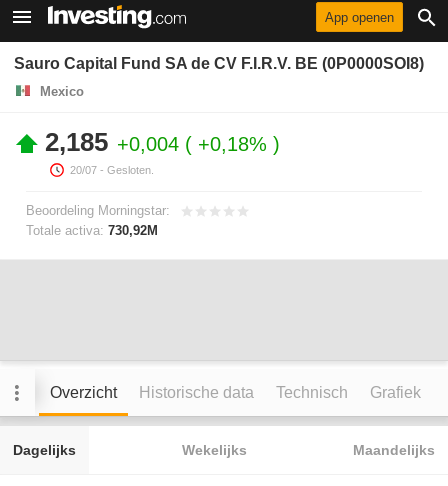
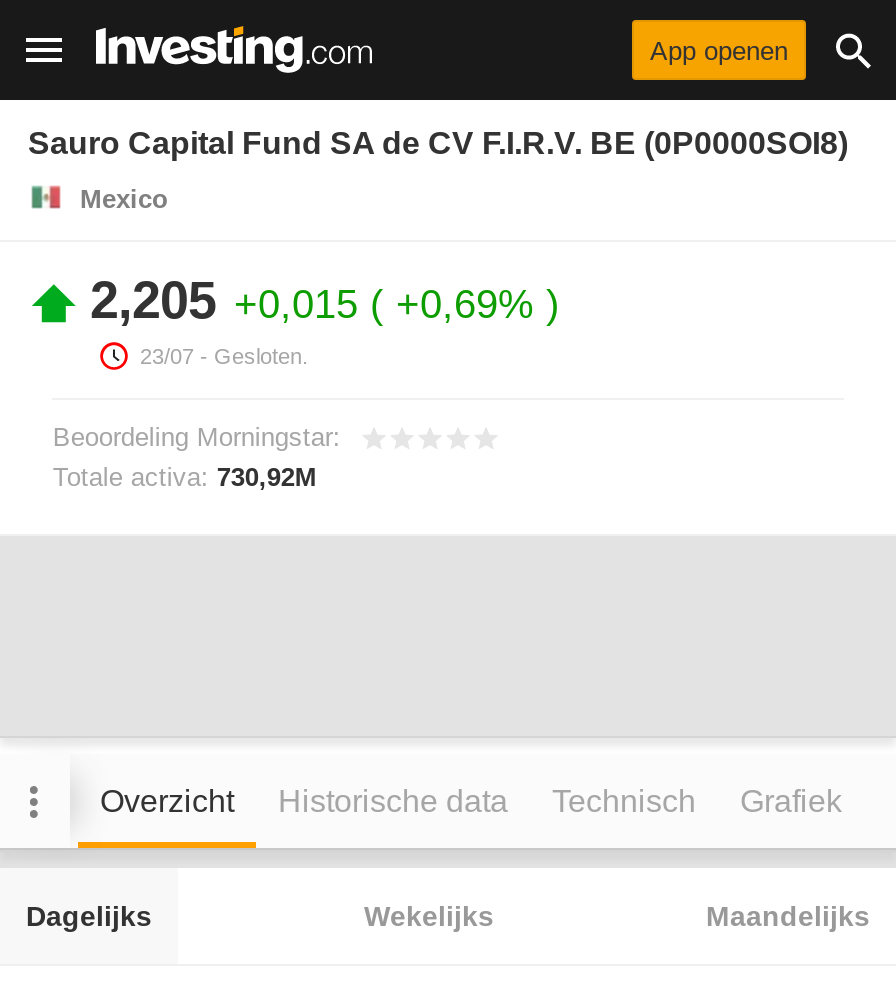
- 2,185 +0,004 +0,18%
+ 2,205 +0,015 +0,69%

- 20/07 - Gesloten.
+ 23/07 - Gesloten.
